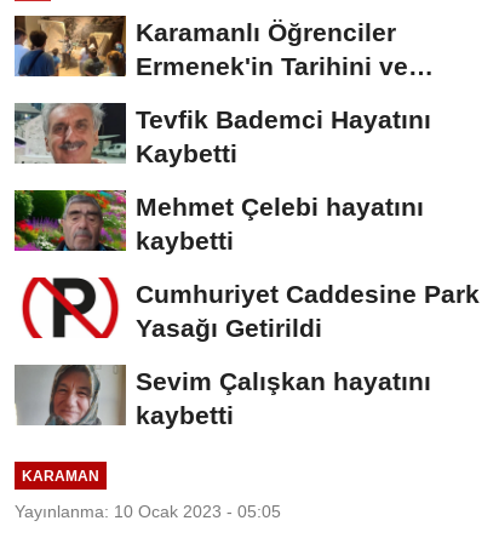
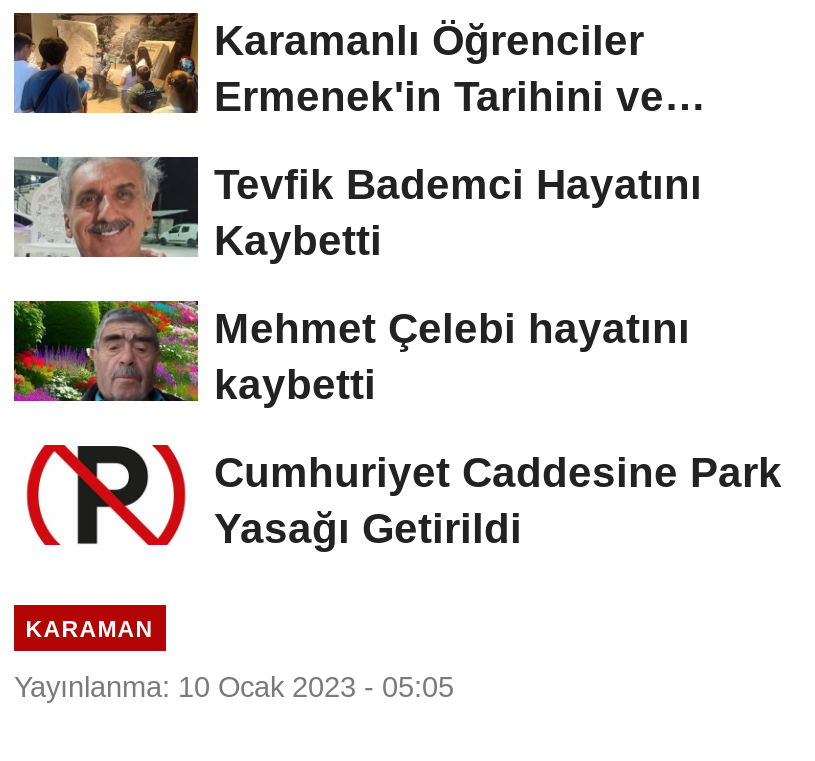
- [image]
- Sevim Çalışkan hayatını
- kaybetti
